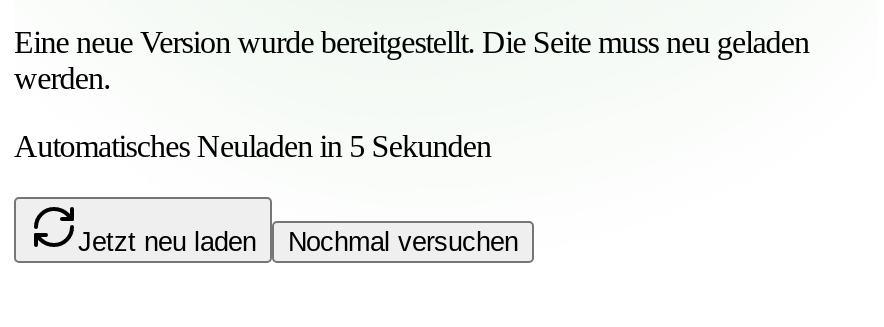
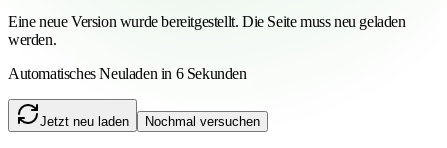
- Automatisches Neuladen in 5 Sekunden
+ Automatisches Neuladen in 6 Sekunden
